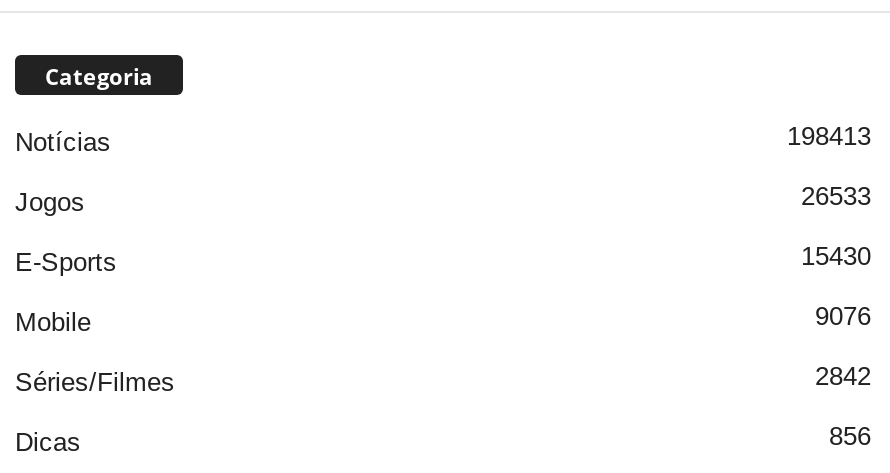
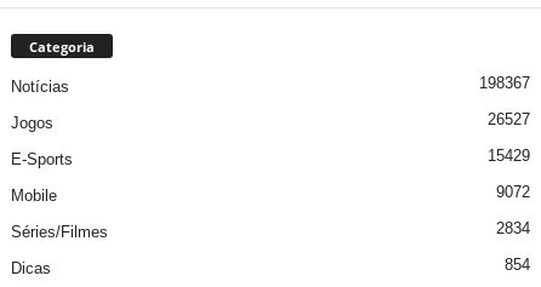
- 198413
+ 198367

- 26533
+ 26527

- 15430
+ 15429

- 9076
+ 9072

- 2842
+ 2834

- 856
+ 854
